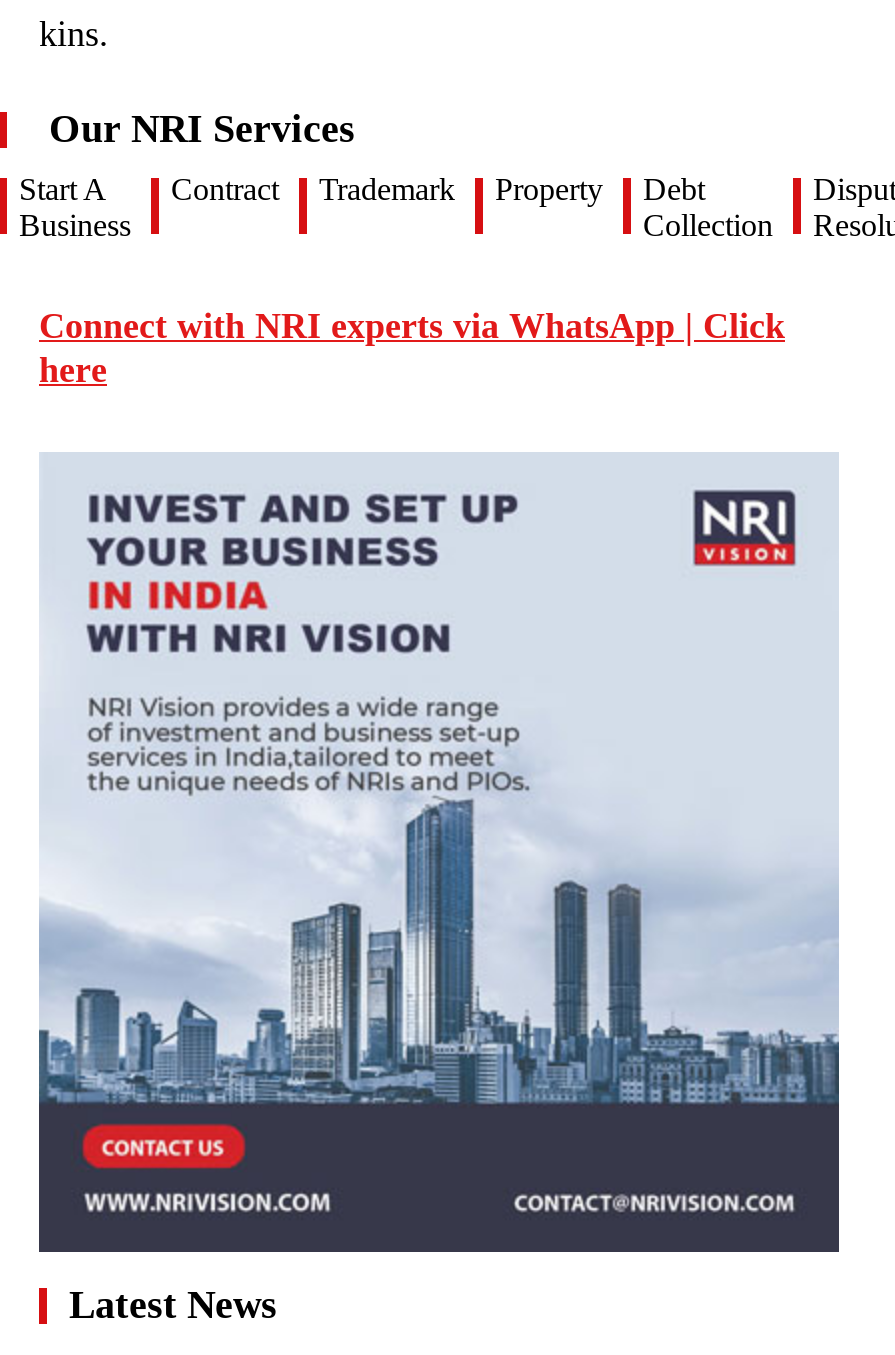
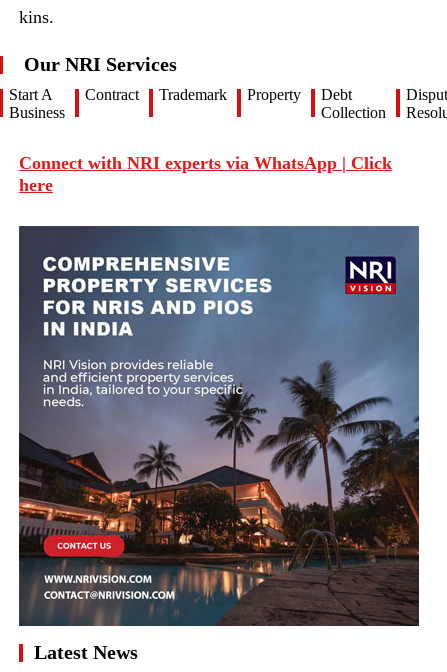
- [image]
+ [image]
